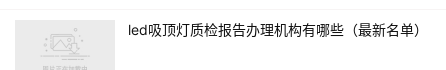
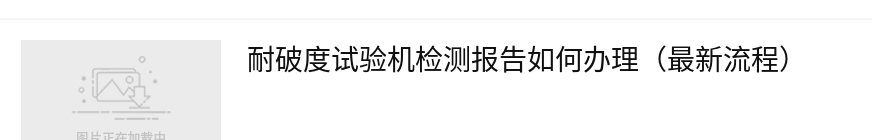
- led吸顶灯质检报告办理机构有哪些（最新名单）
+ 耐破度试验机检测报告如何办理（最新流程）
